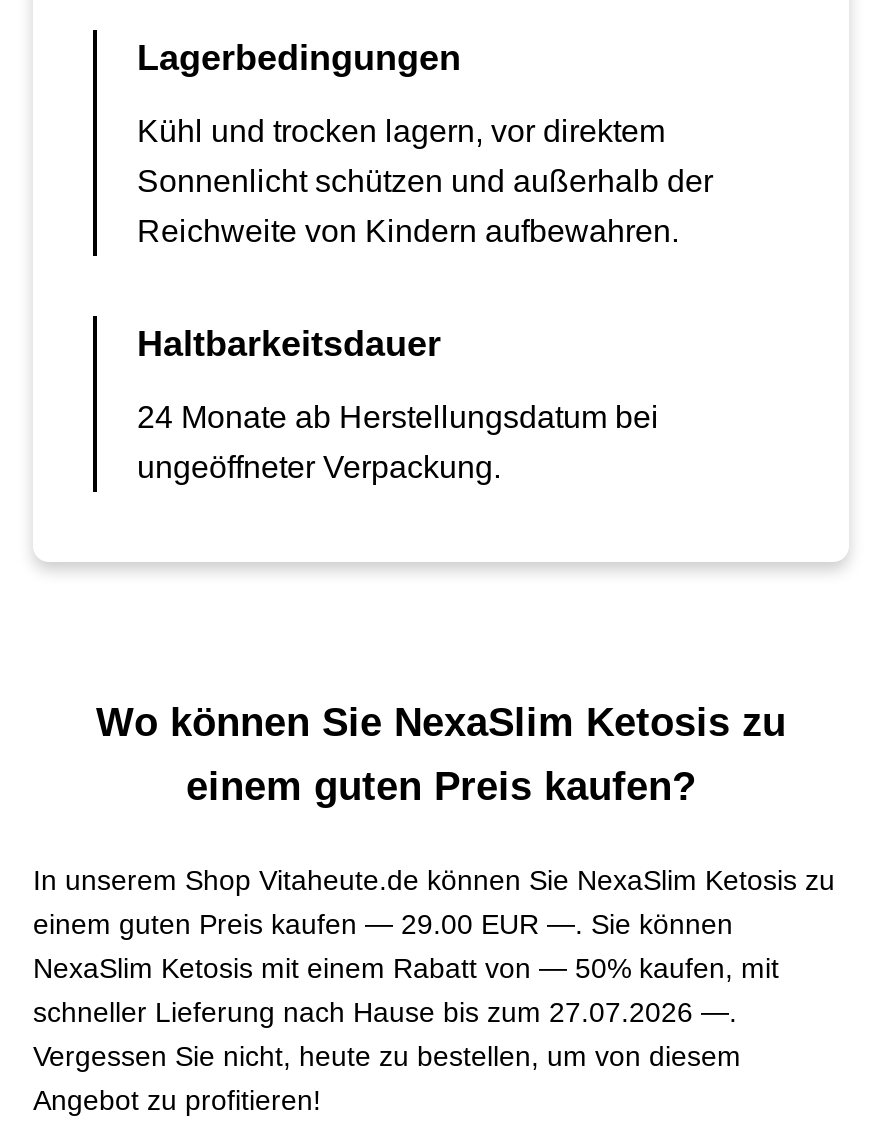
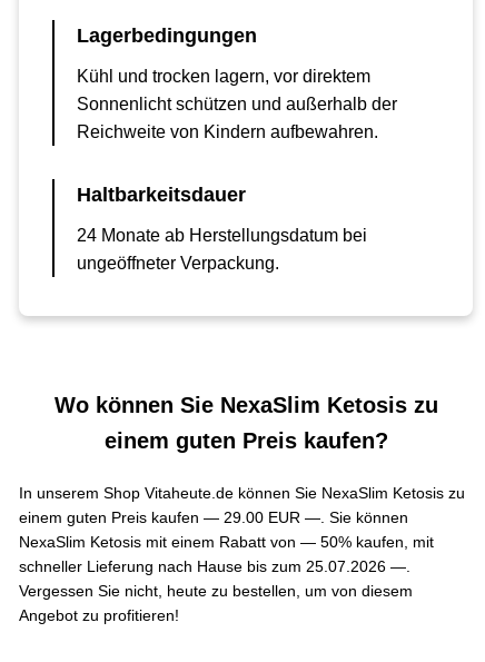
- schneller Lieferung nach Hause bis zum 27.07.2026 —.
+ schneller Lieferung nach Hause bis zum 25.07.2026 —.
